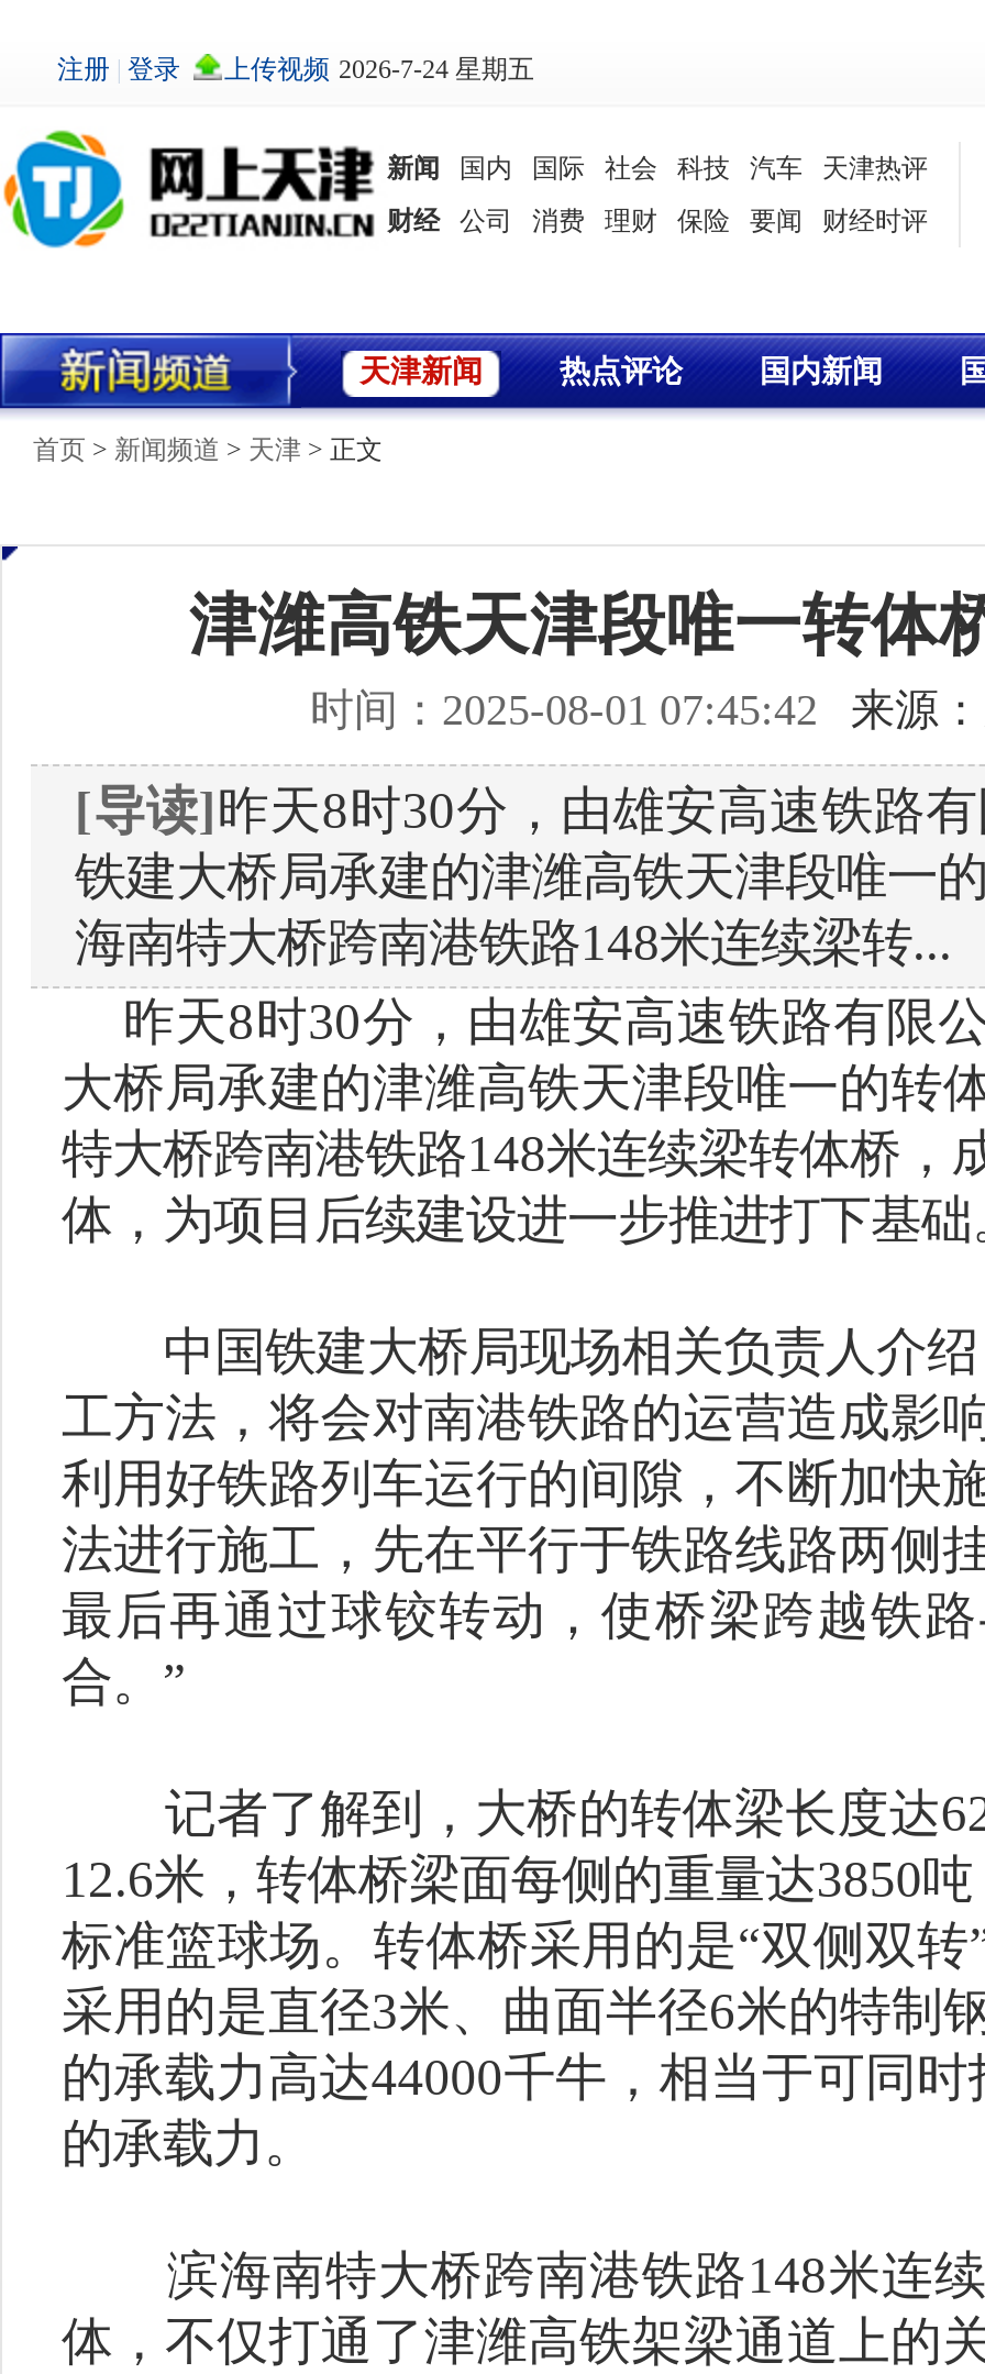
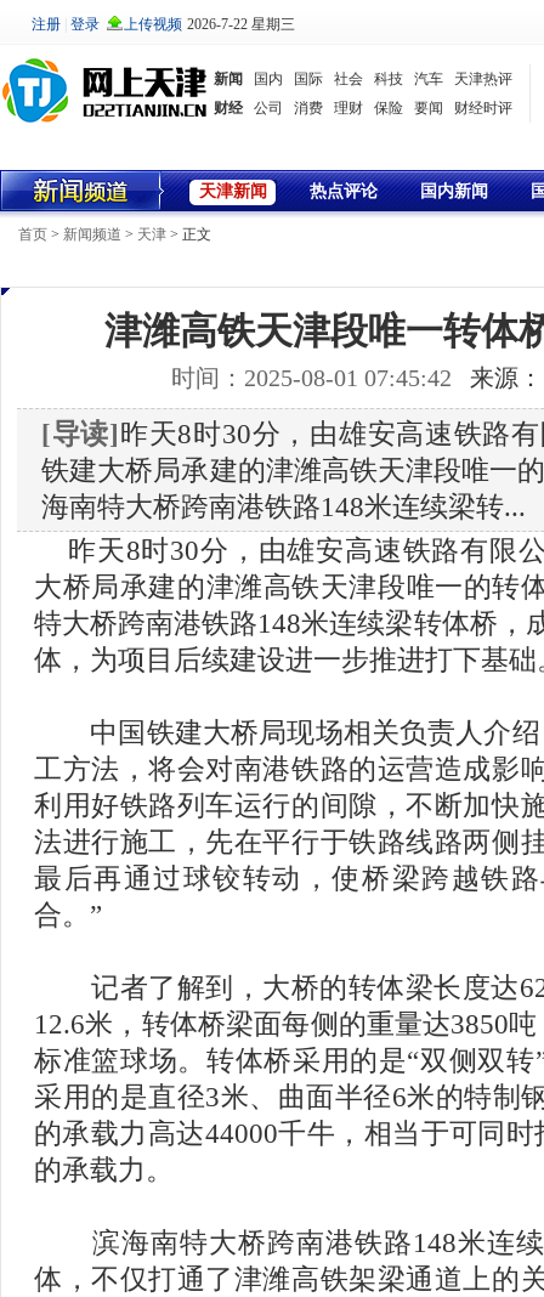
- 2026-7-24 星期五
+ 2026-7-22 星期三
